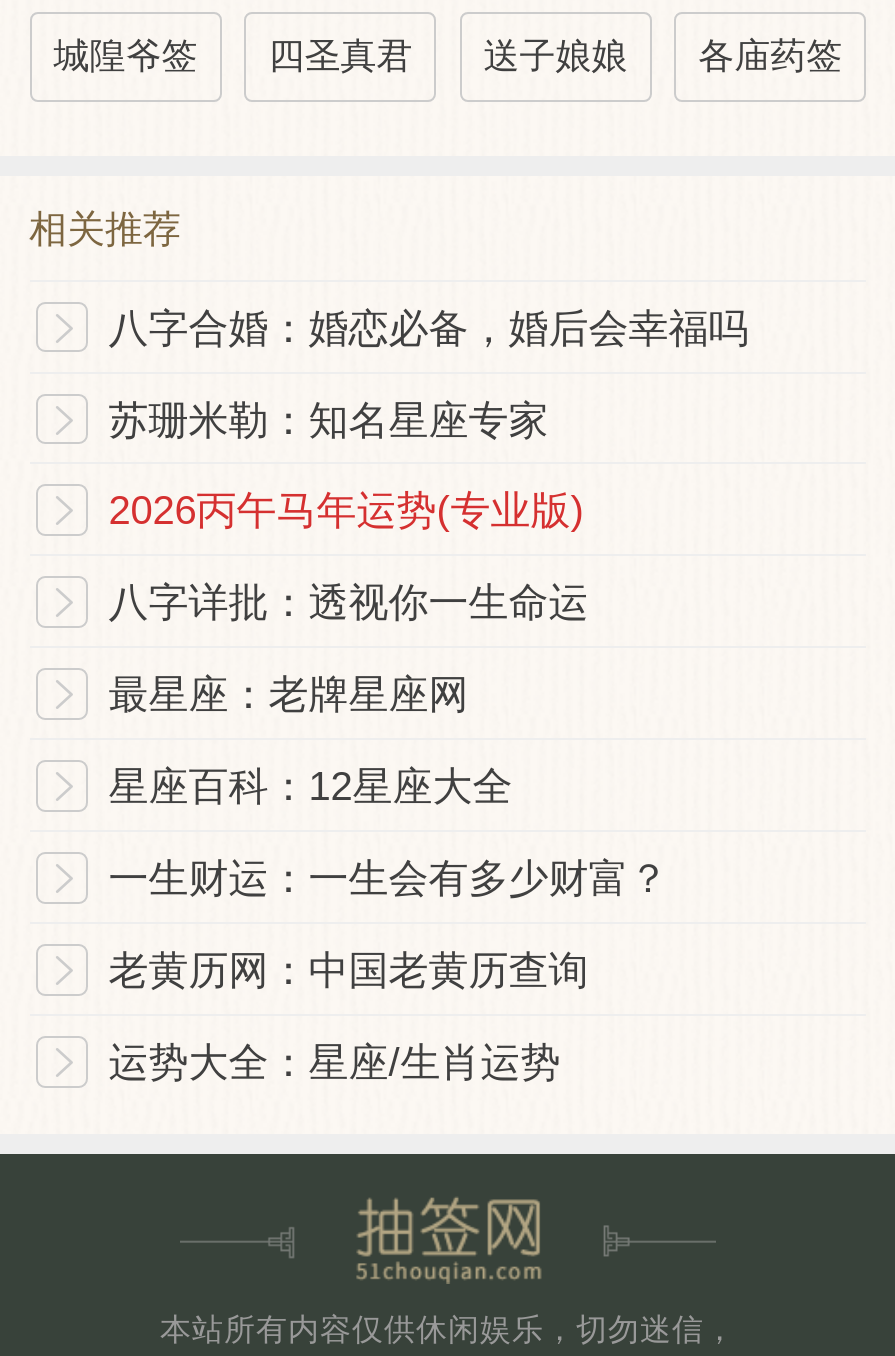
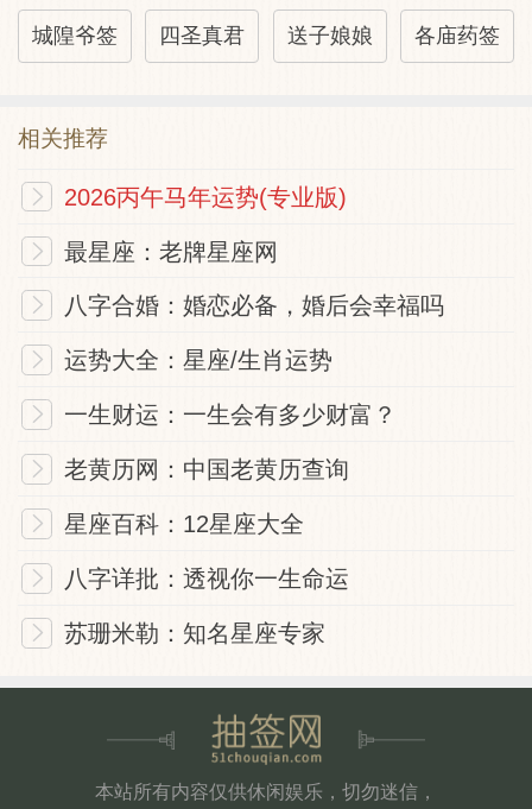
moved down: 八字合婚：婚恋必备，婚后会幸福吗

moved down: 苏珊米勒：知名星座专家

moved up: 2026丙午马年运势(专业版)

moved down: 八字详批：透视你一生命运

moved up: 最星座：老牌星座网

moved down: 星座百科：12星座大全

moved up: 一生财运：一生会有多少财富？ | 老黄历网：中国老黄历查询

moved up: 运势大全：星座/生肖运势
